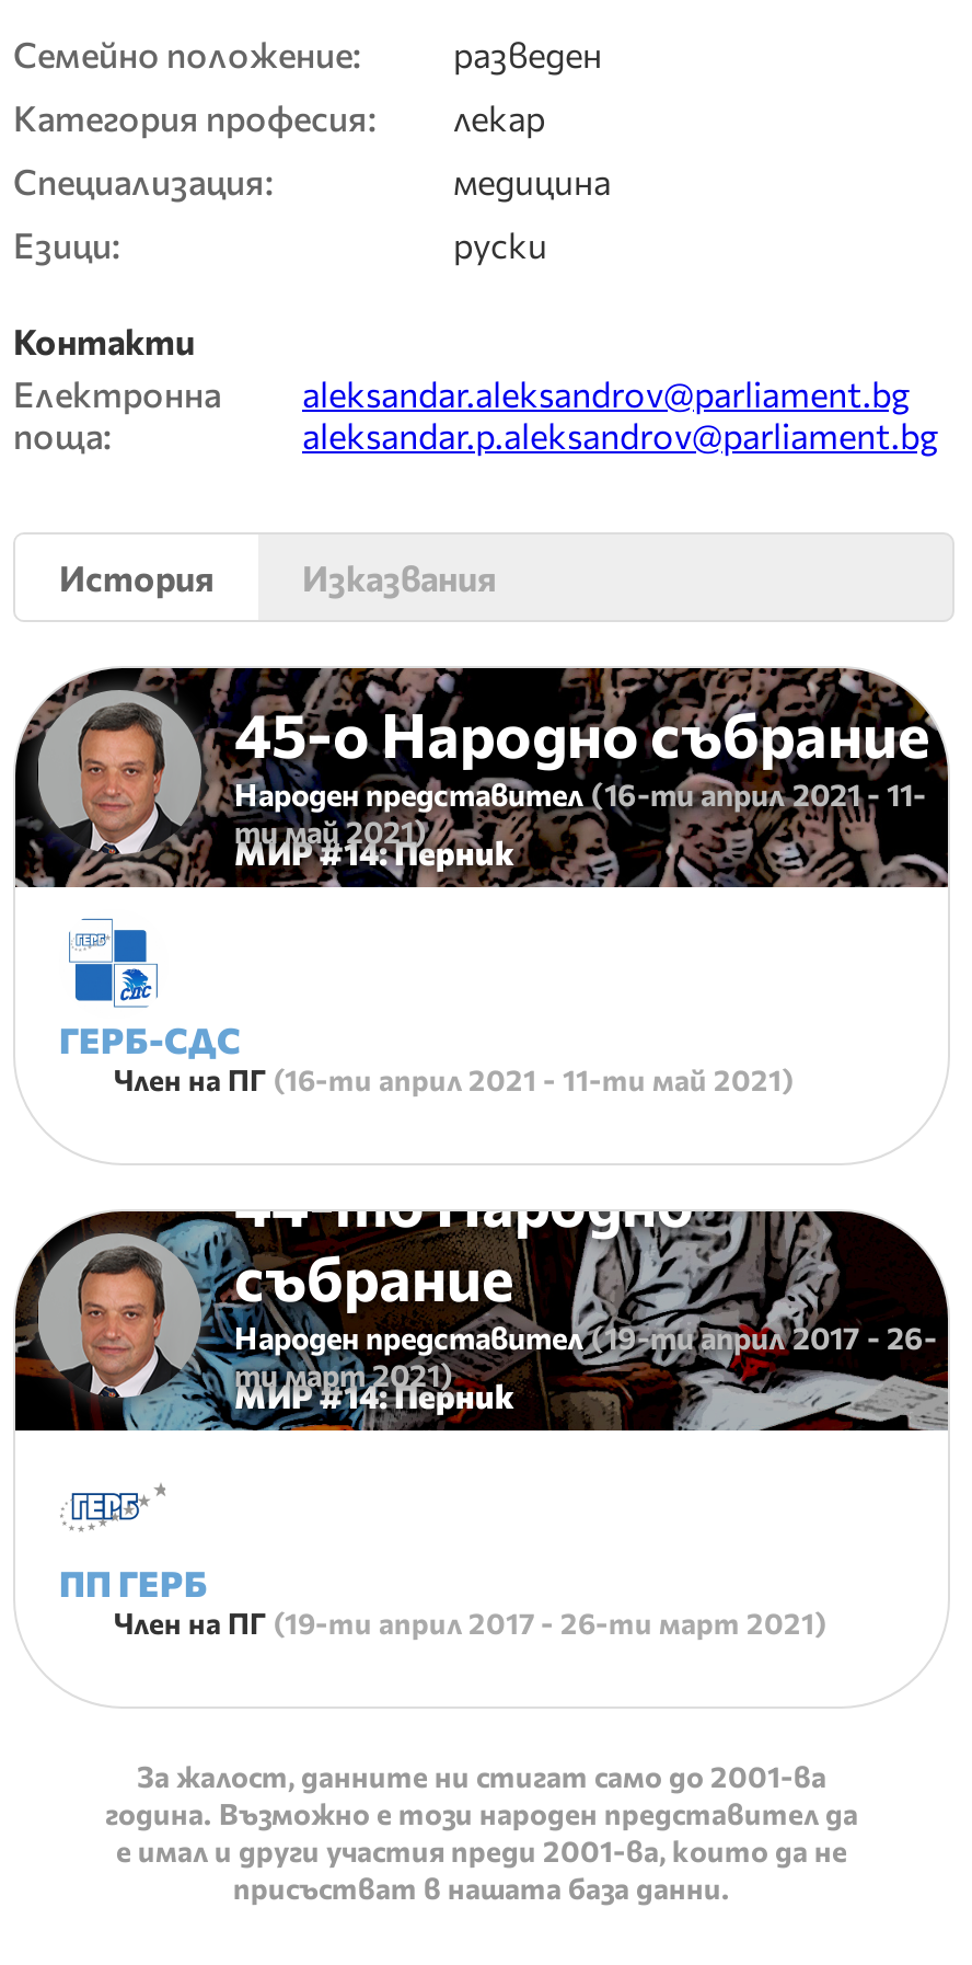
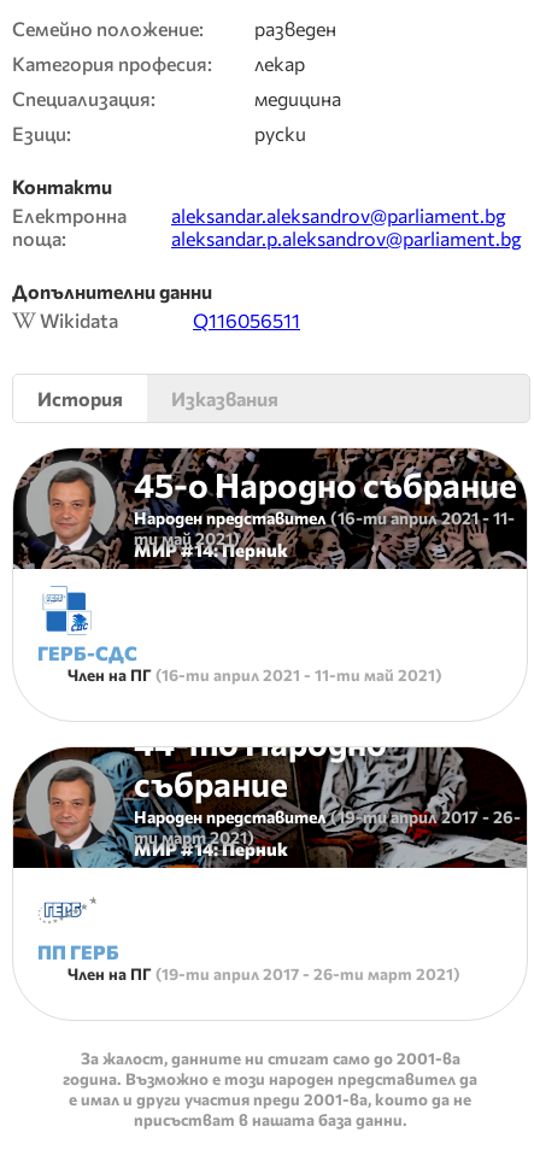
+ Допълнителни данни
+ Wikidata
+ Q116056511
